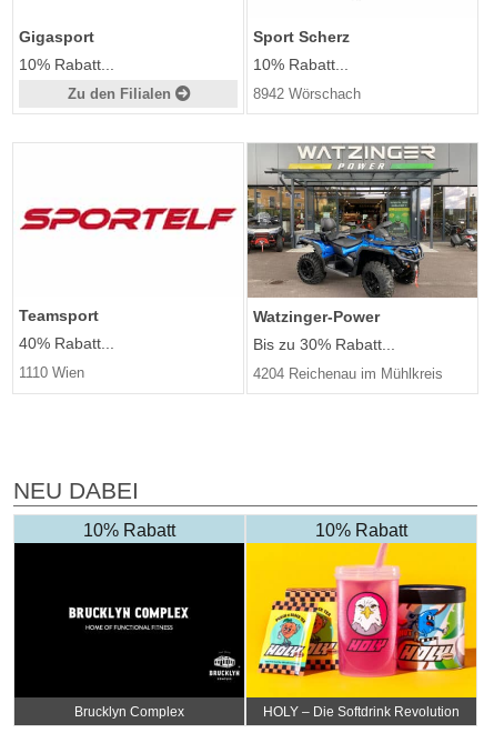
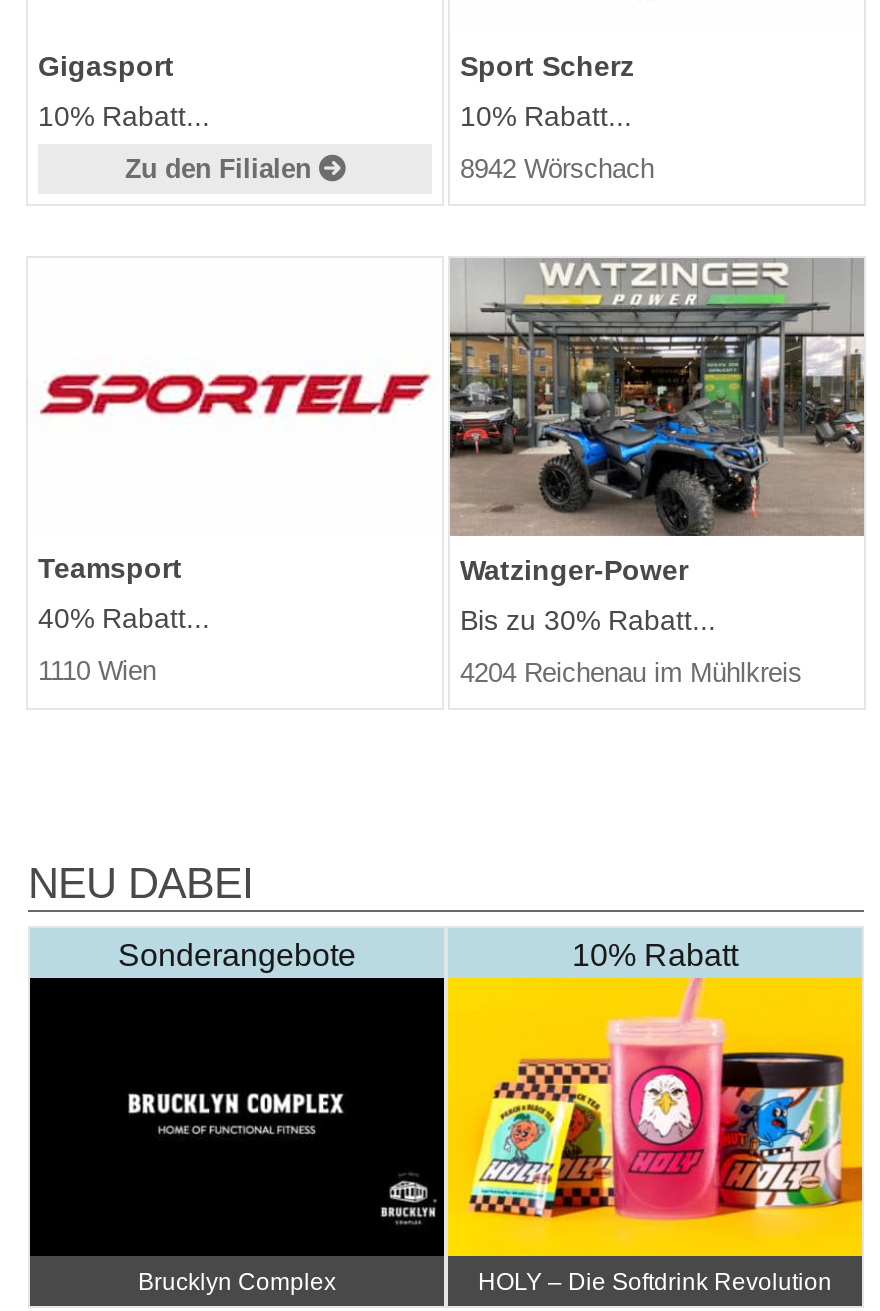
- 10% Rabatt
+ Sonderangebote
